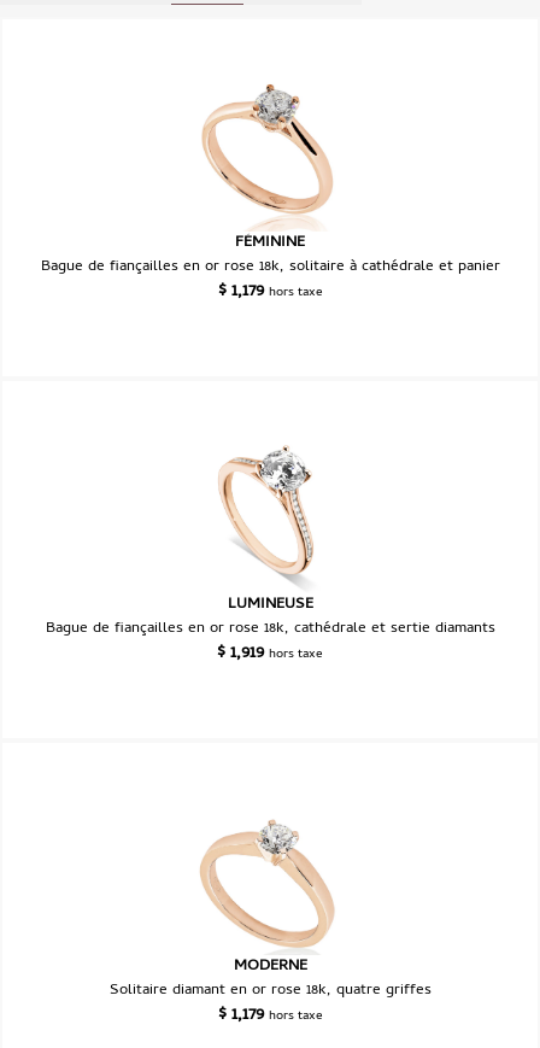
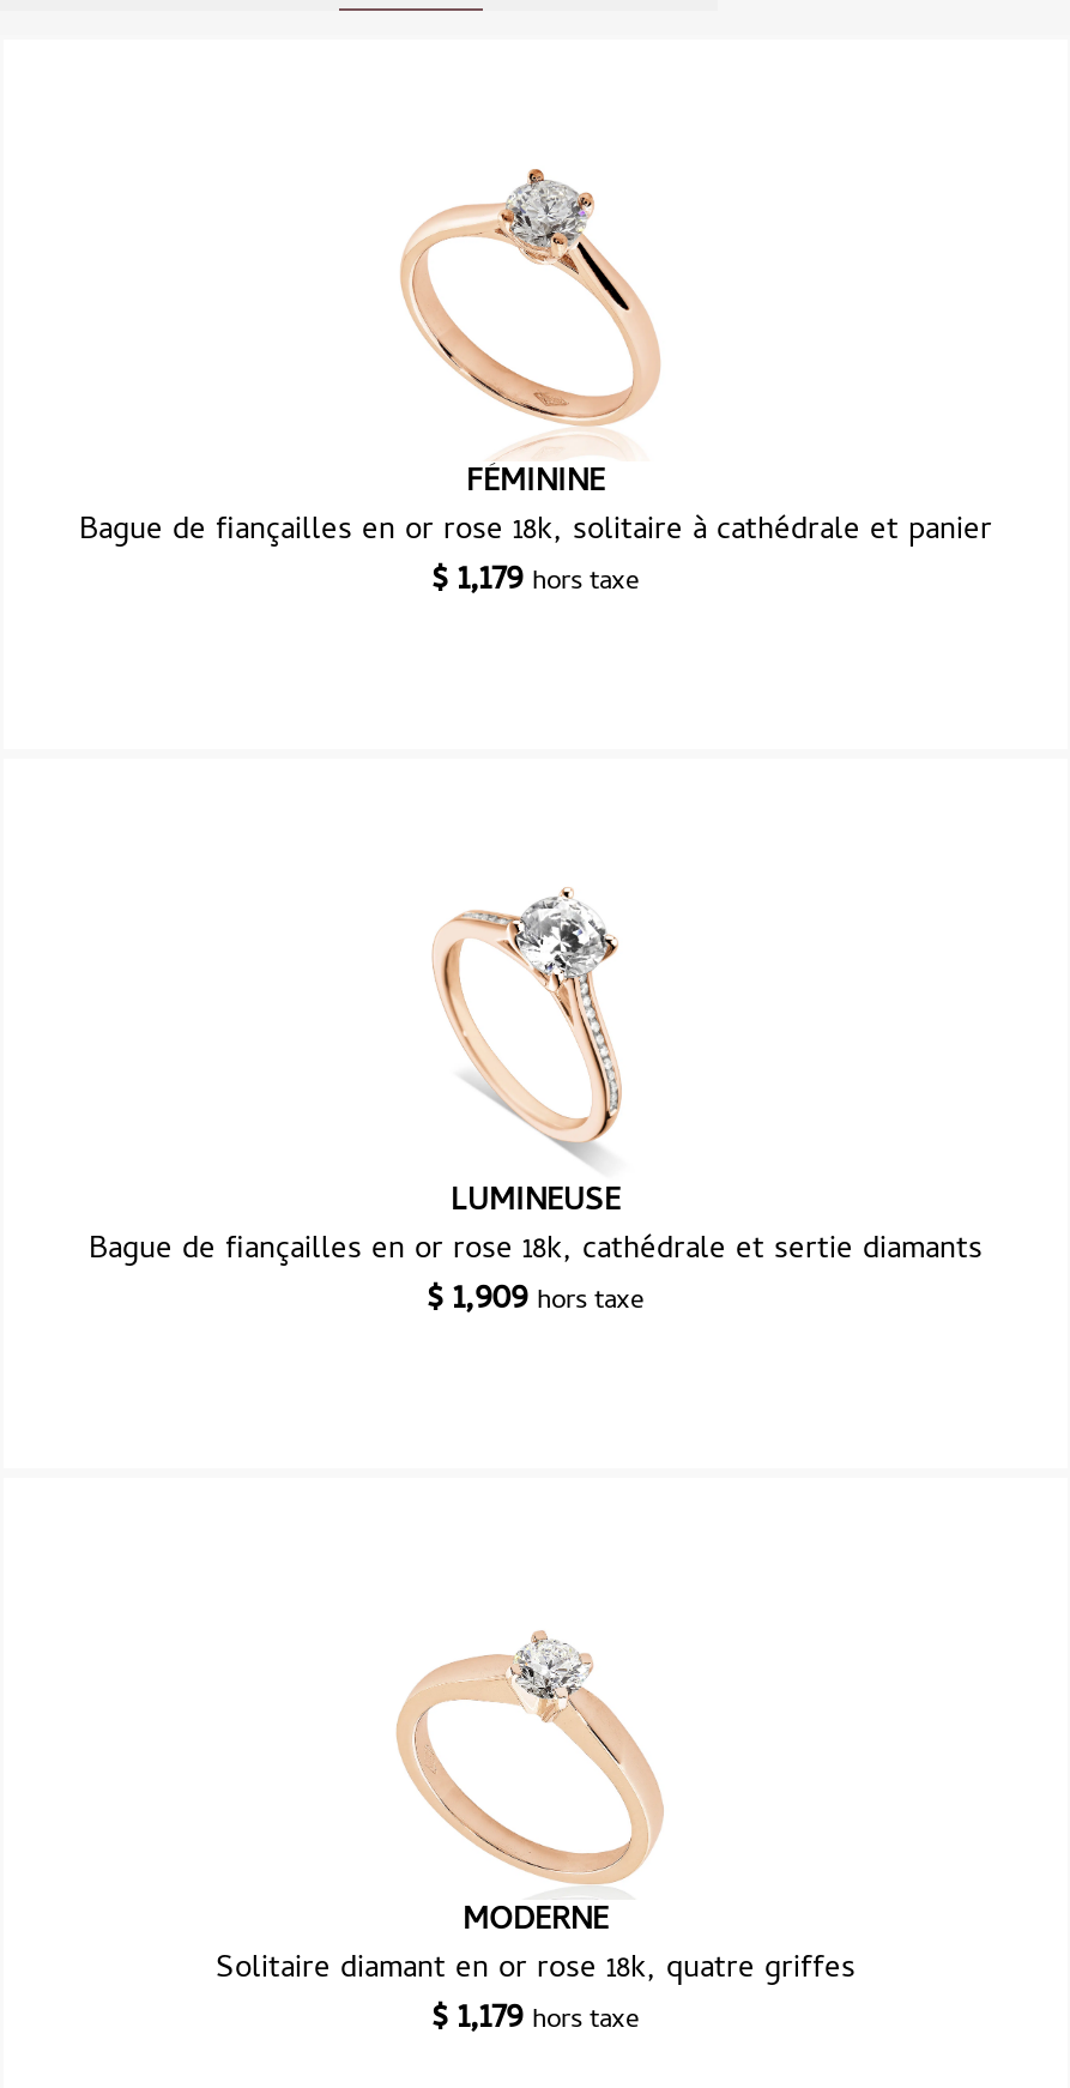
- $1,919 hors taxe
+ $1,909 hors taxe
